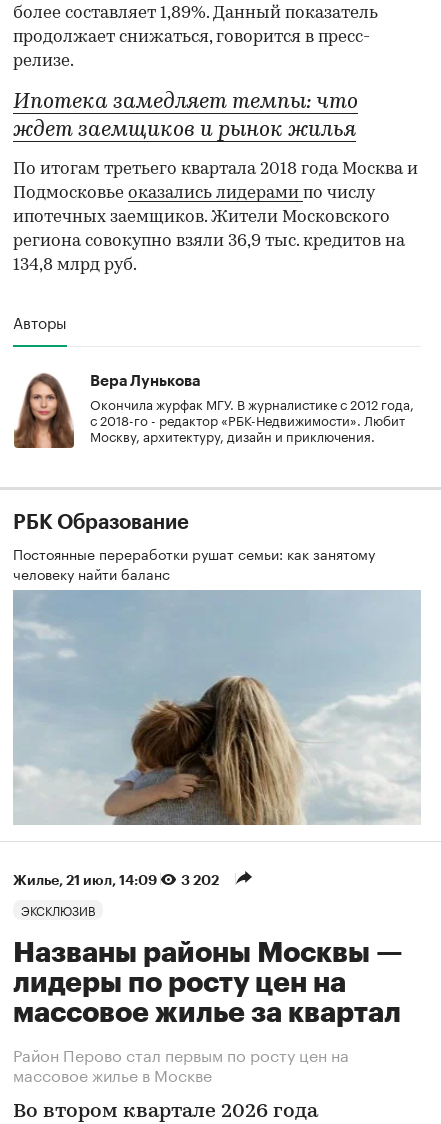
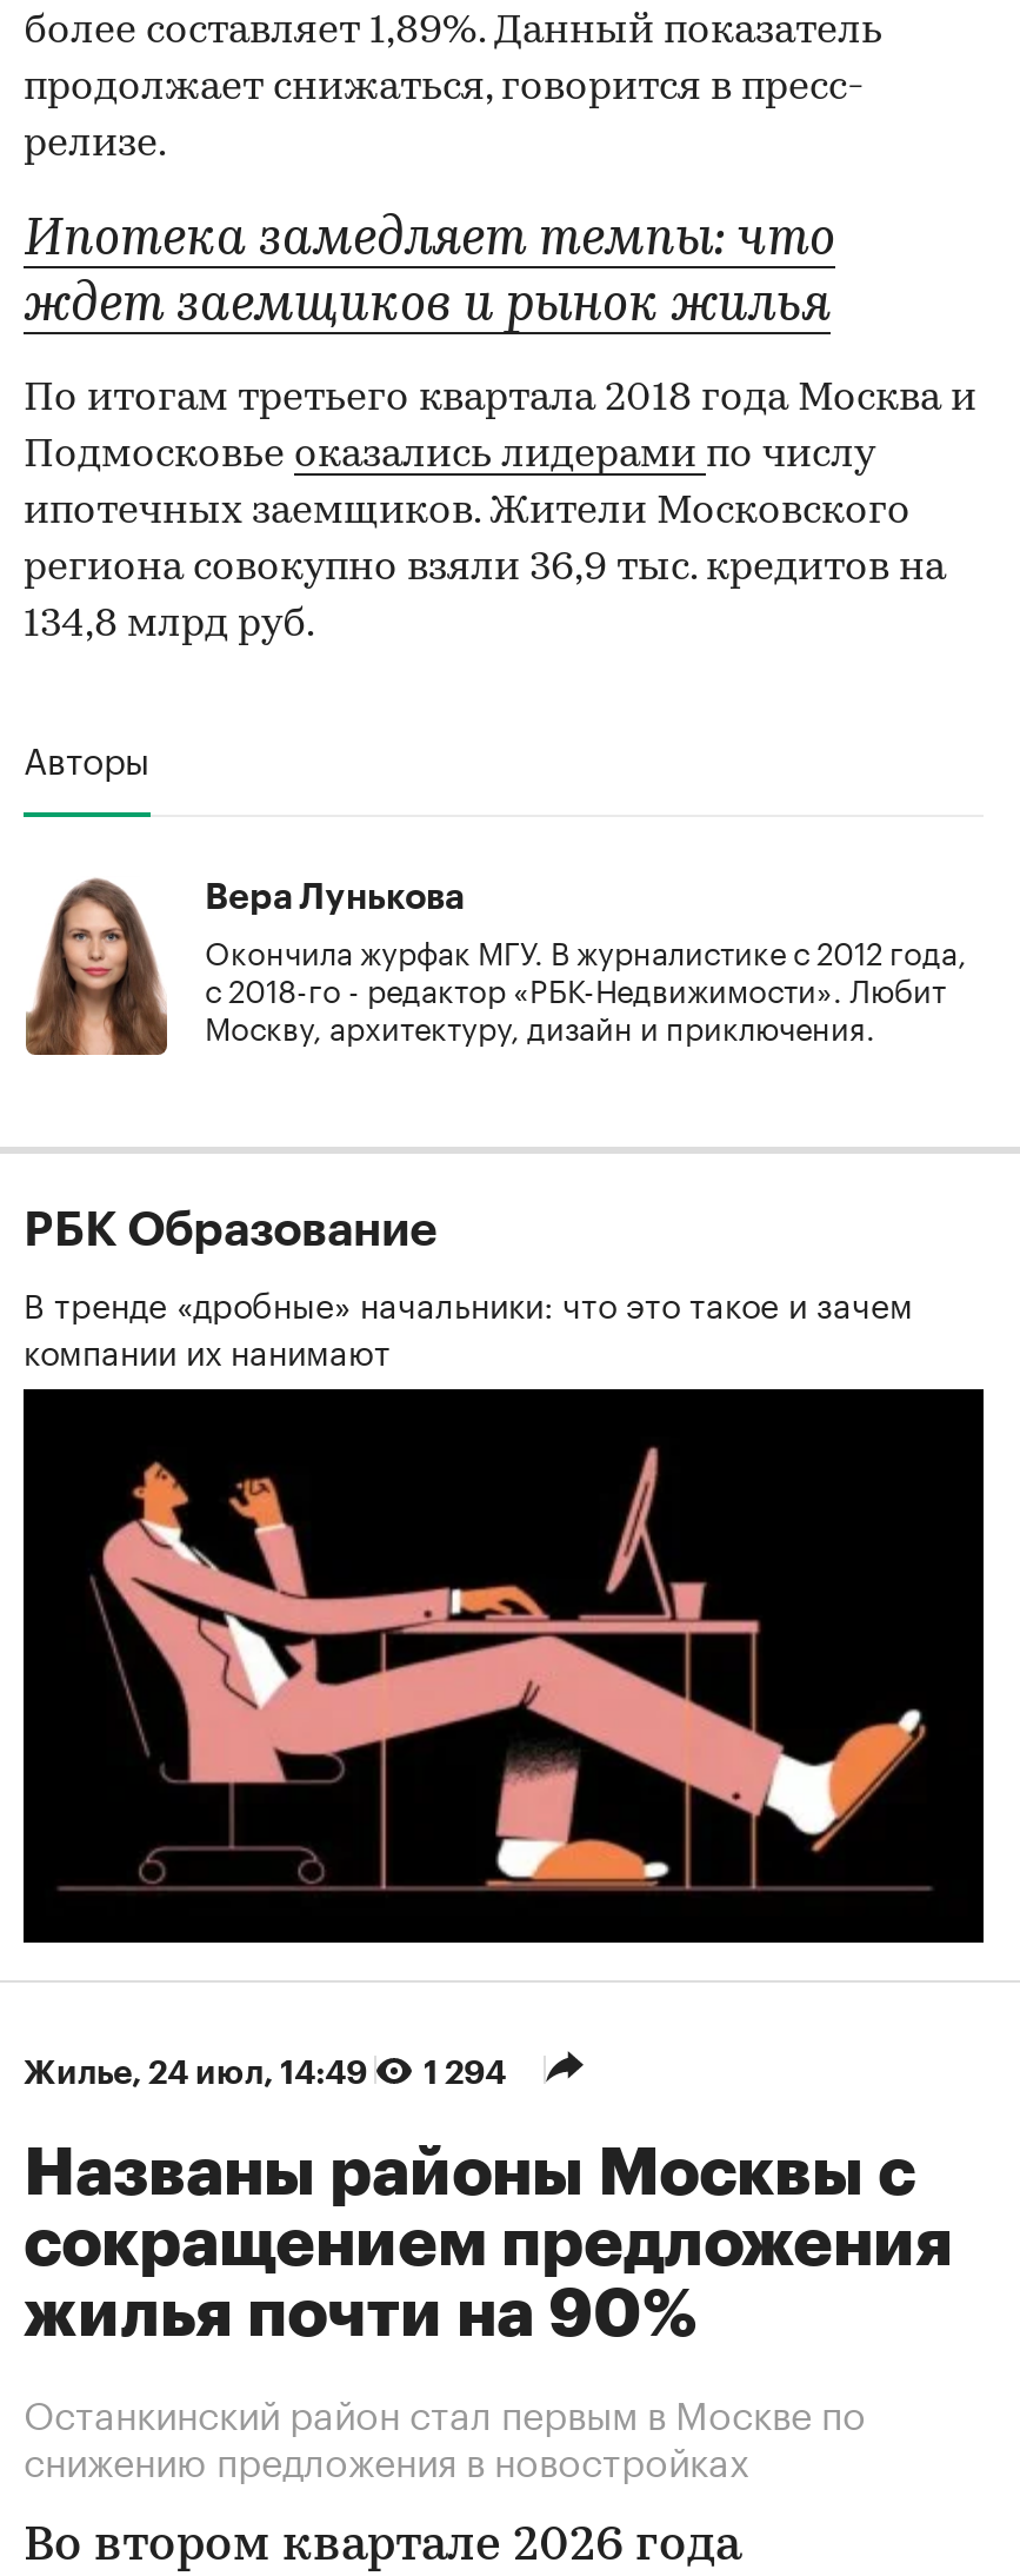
- Постоянные переработки рушат семьи: как занятому
- человеку найти баланс
+ В тренде «дробные» начальники: что это такое и зачем
+ компании их нанимают

- [image]
+ [image]

- Жилье, 21 июл, 14:09
- 3 202
- ЭКСКЛЮЗИВ
- Названы районы Москвы —
- лидеры по росту цен на
- массовое жилье за квартал
- Район Перово стал первым по росту цен на
- массовое жилье в Москве
+ Жилье, 24 июл, 14:49
+ 1 294
+ Названы районы Москвы с
+ сокращением предложения
+ жилья почти на 90%
+ Останкинский район стал первым в Москве по
+ снижению предложения в новостройках
